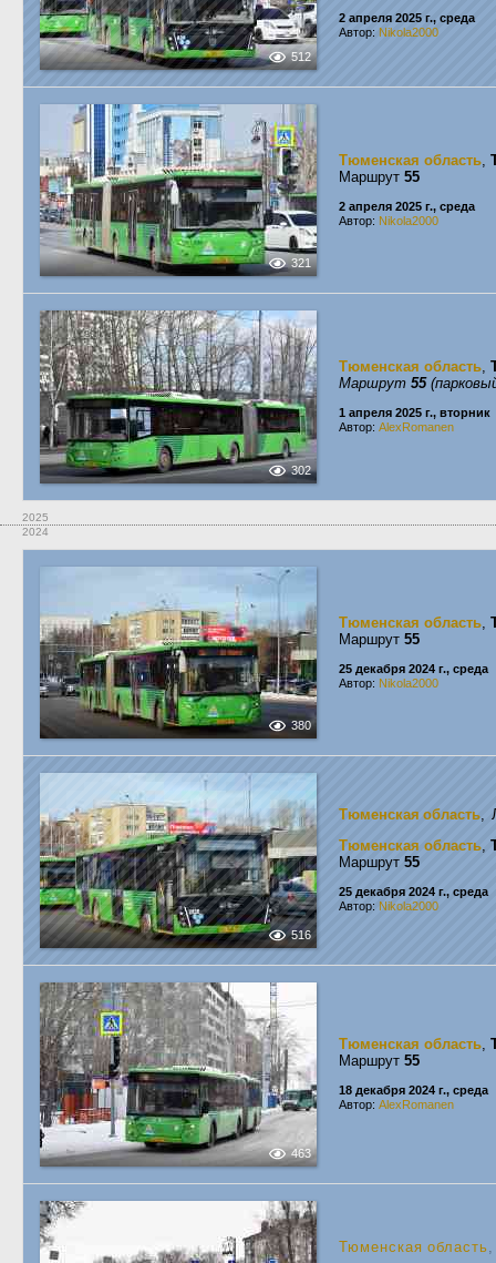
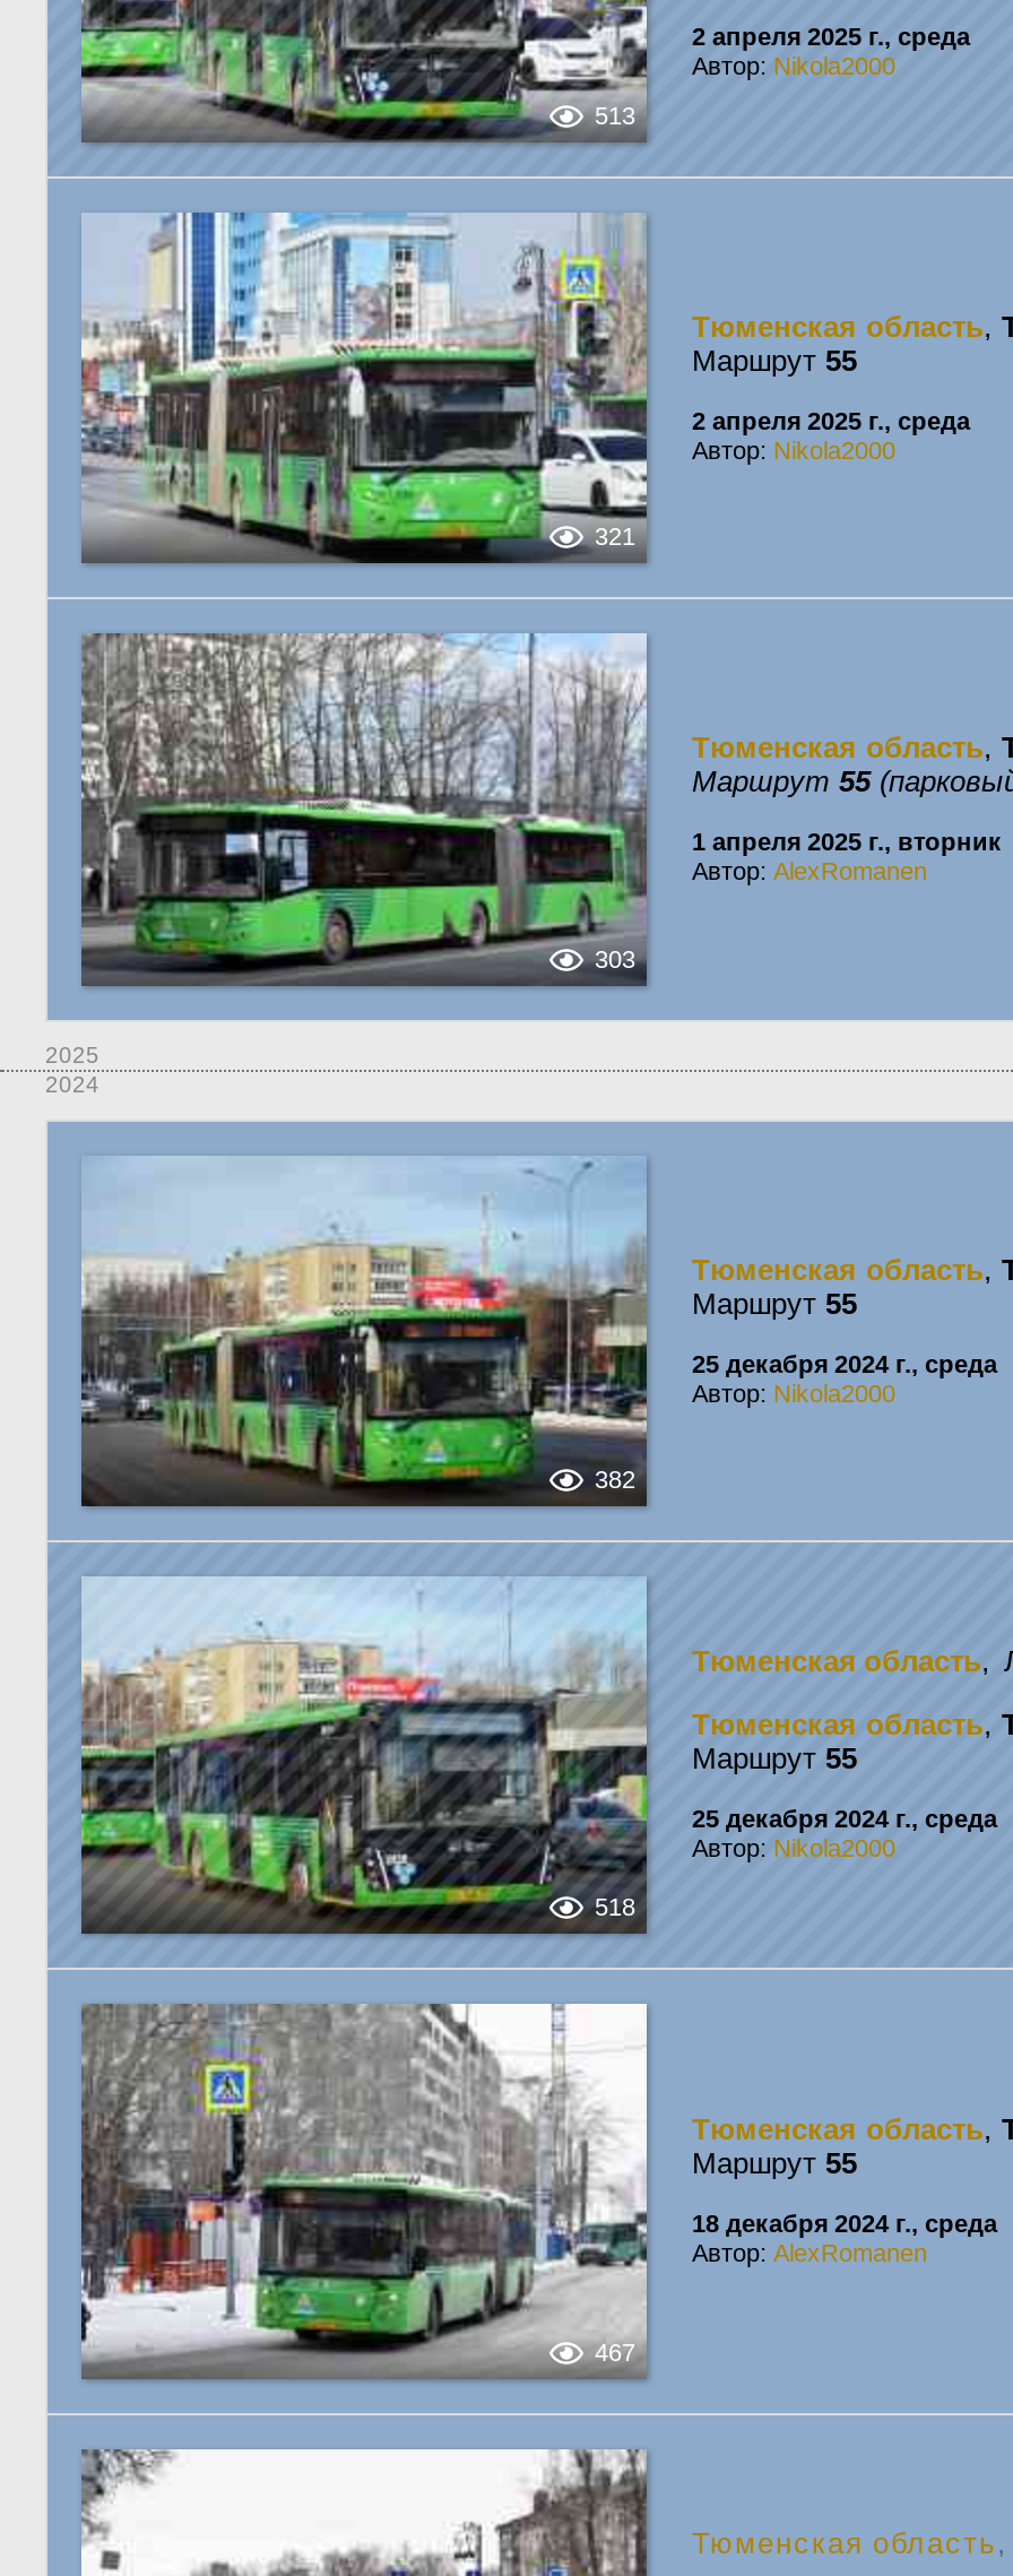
- 512
+ 513

- 302
+ 303

- 380
+ 382

- 516
+ 518

- 463
+ 467
